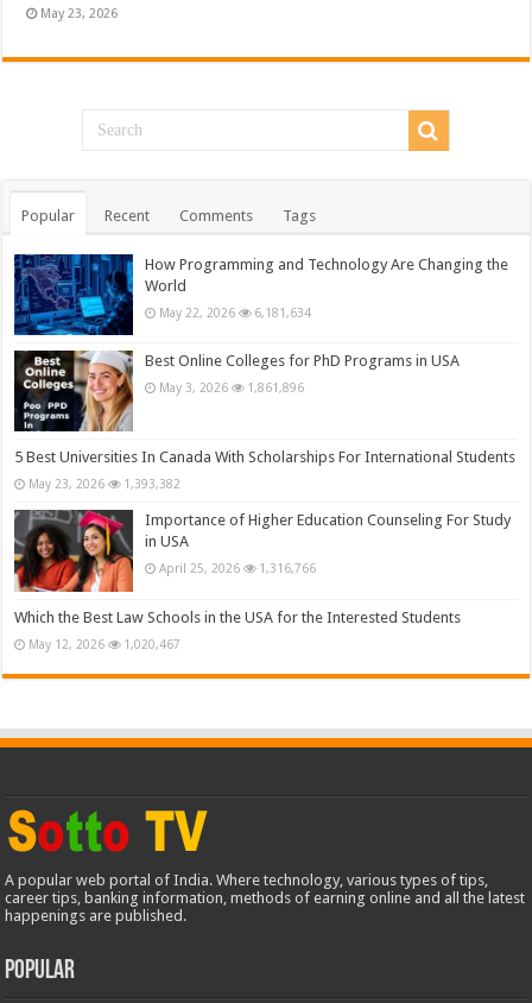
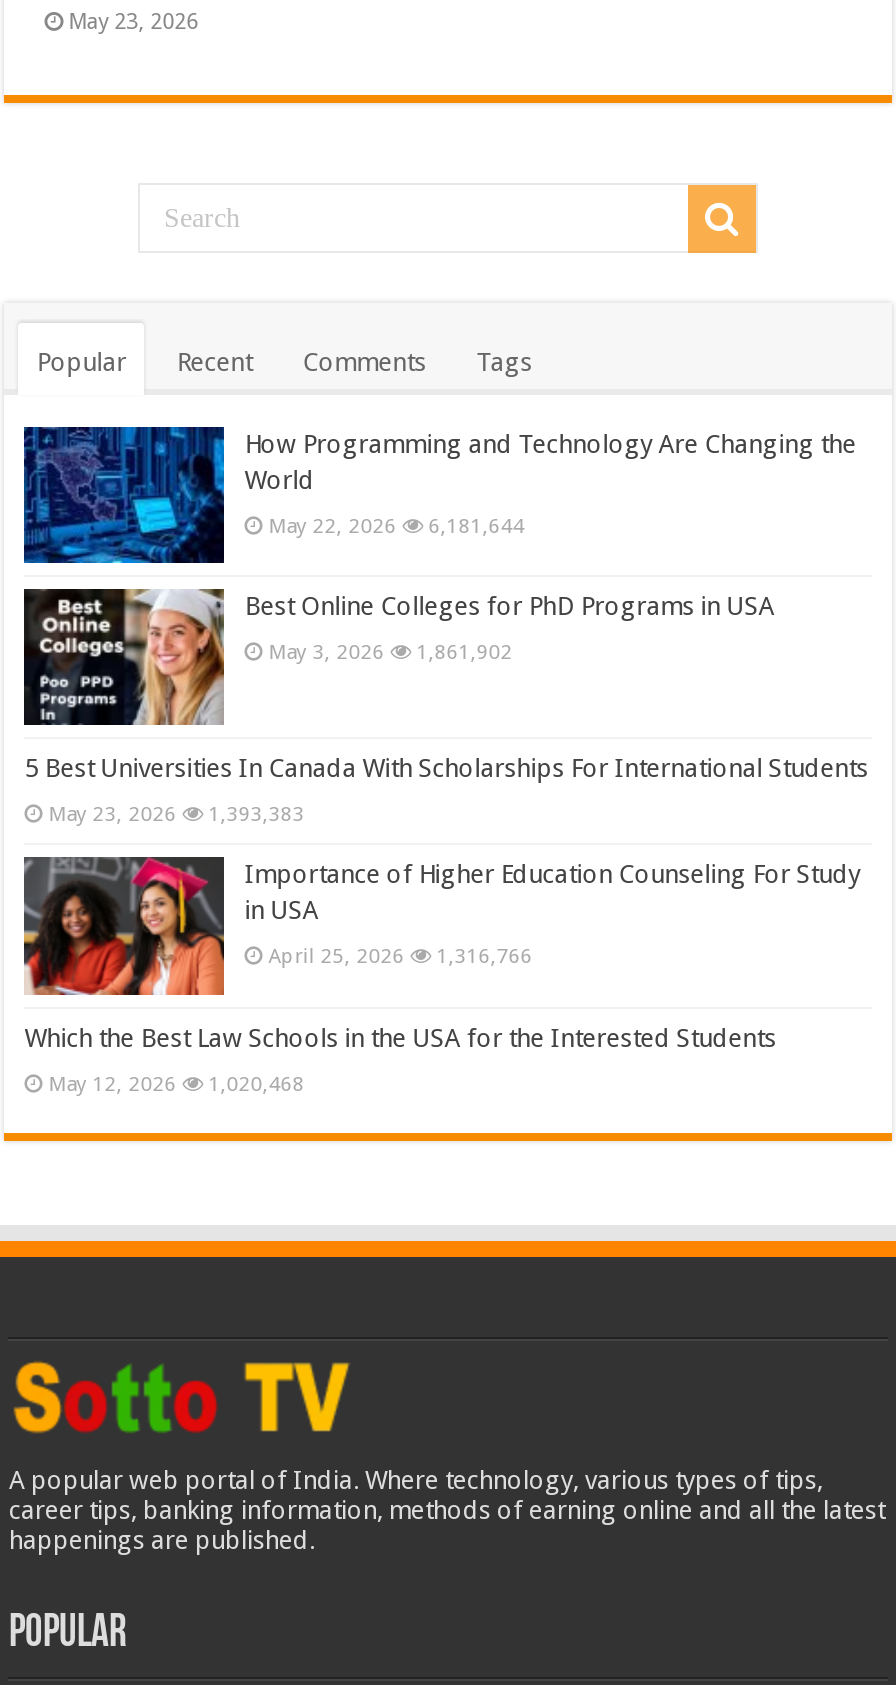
- May 22, 2026 6,181,634
+ May 22, 2026 6,181,644

- May 3, 2026 1,861,896
+ May 3, 2026 1,861,902

- May 23, 2026 1,393,382
+ May 23, 2026 1,393,383

- May 12, 2026 1,020,467
+ May 12, 2026 1,020,468
